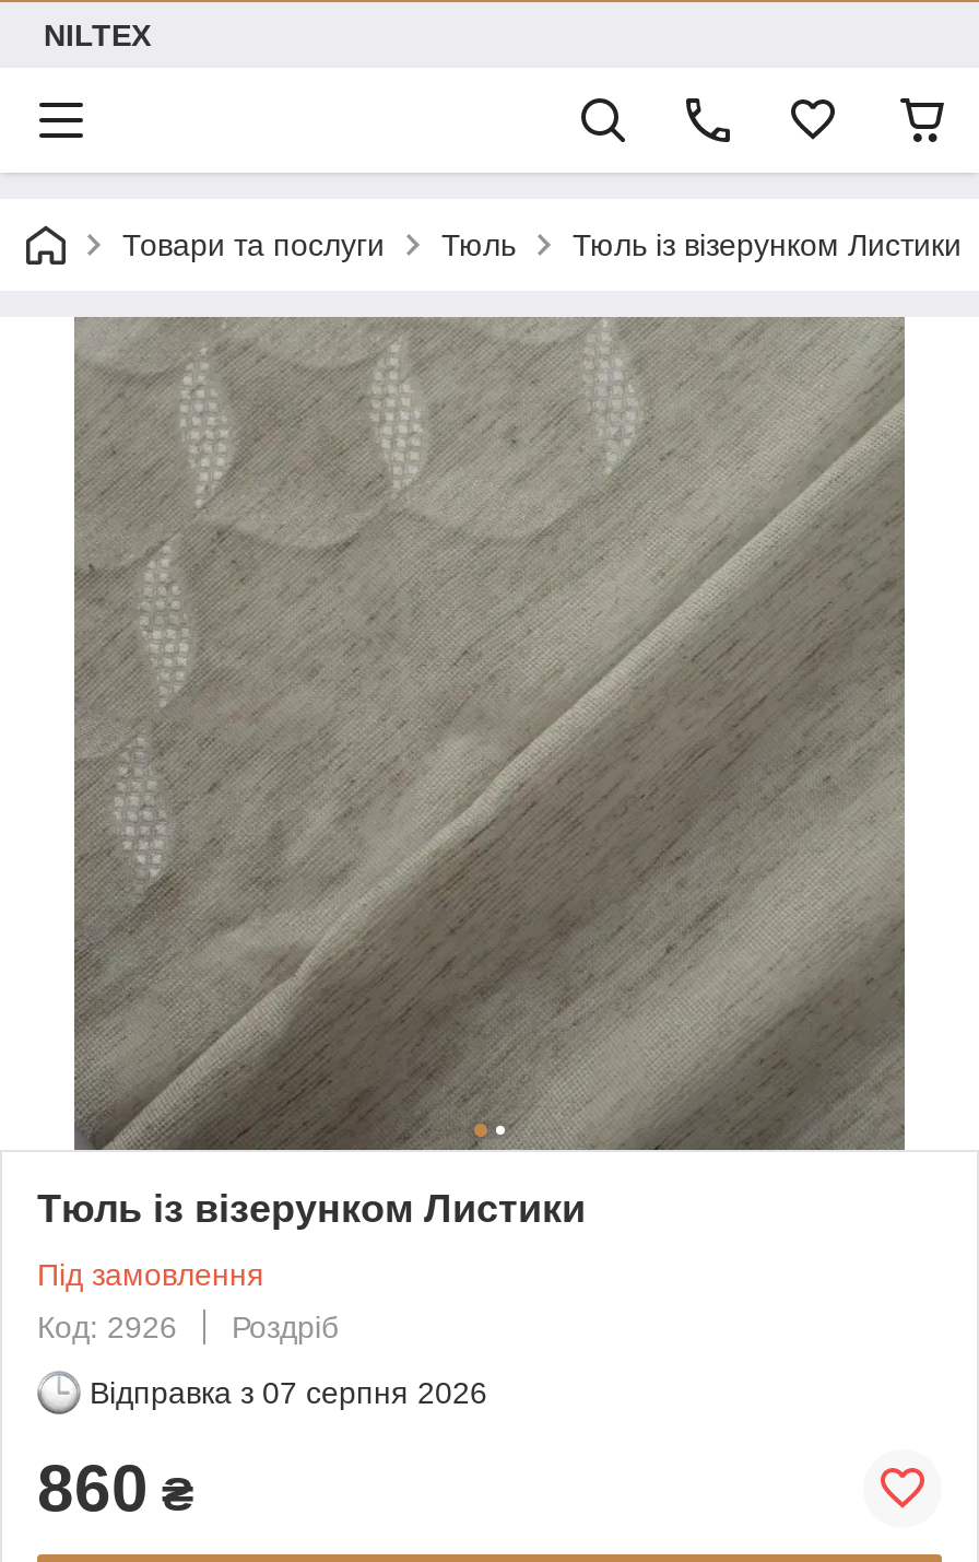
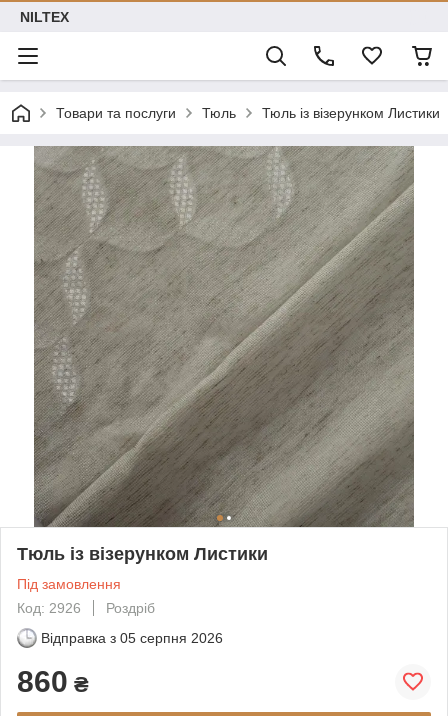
- Відправка з 07 серпня 2026
+ Відправка з 05 серпня 2026
